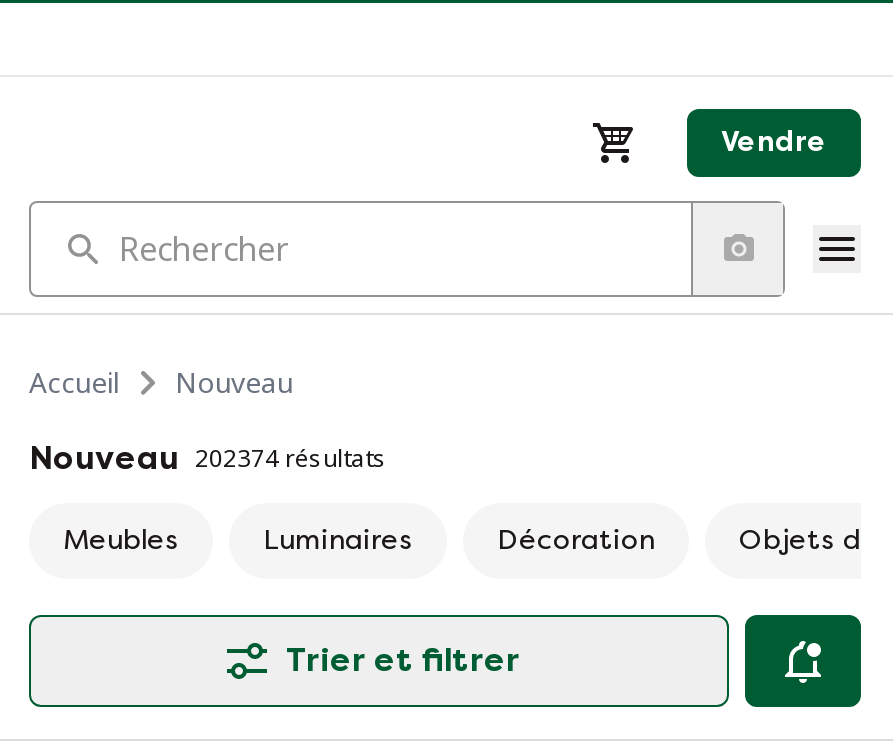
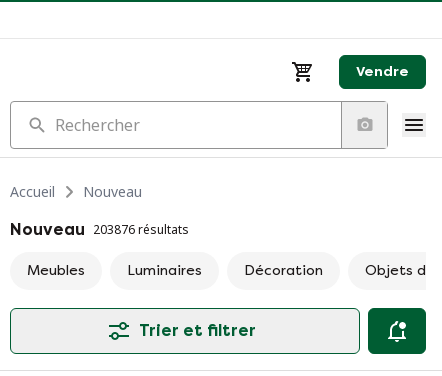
- Nouveau 202374 résultats
+ Nouveau 203876 résultats
